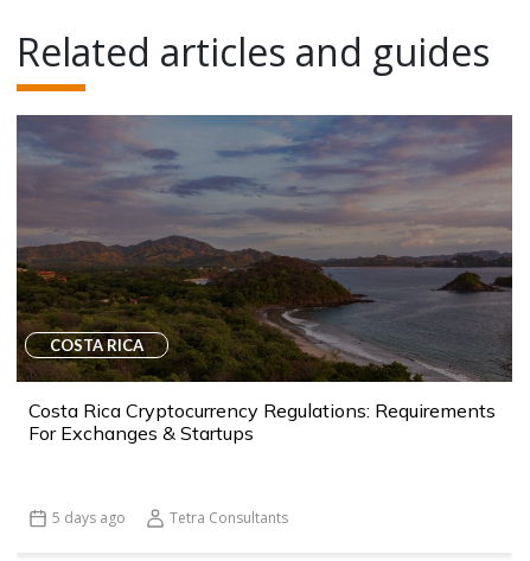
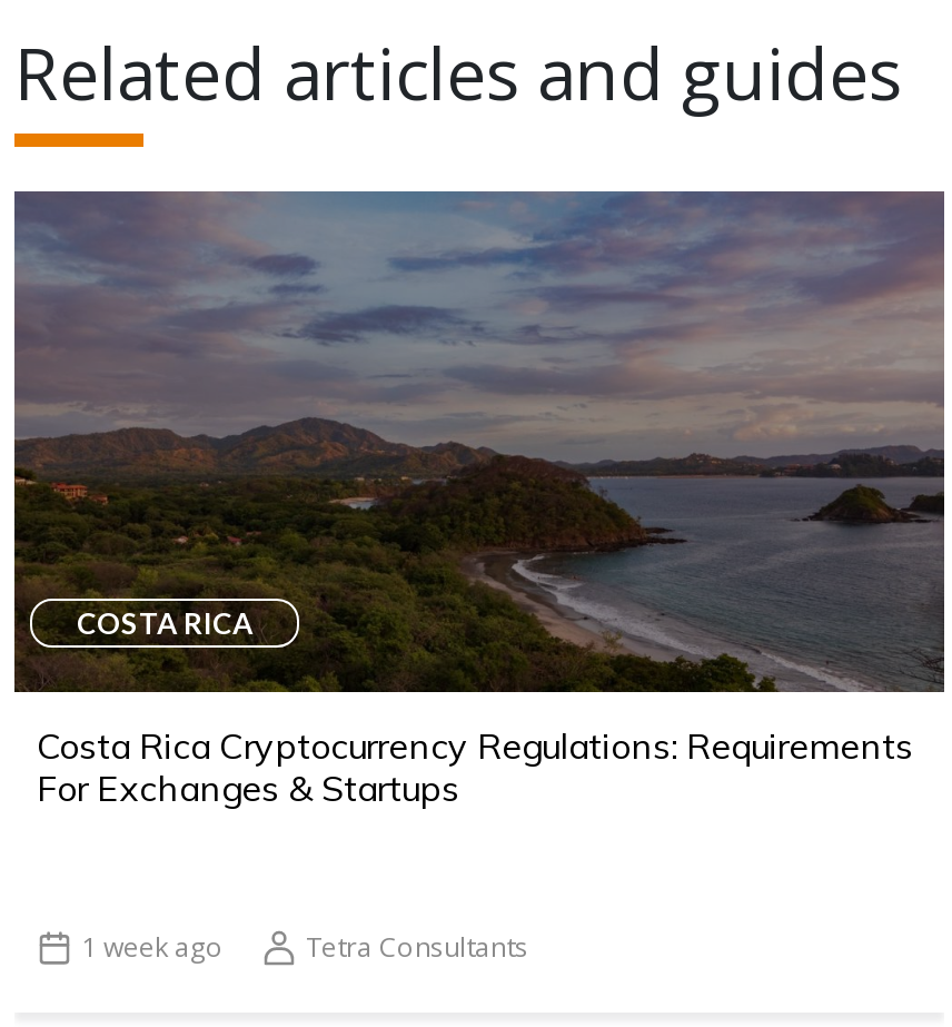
- 5 days ago
+ 1 week ago
